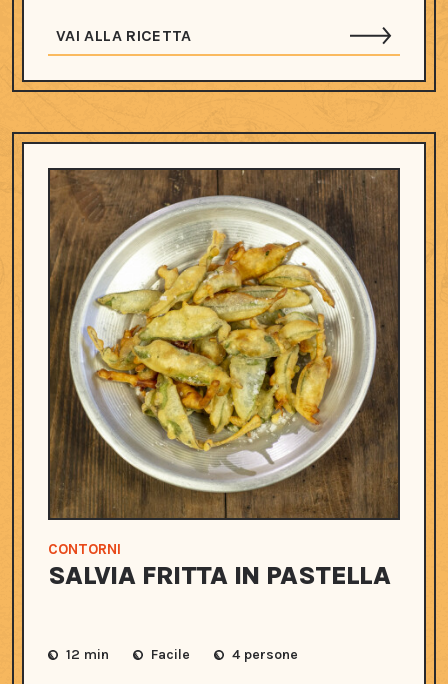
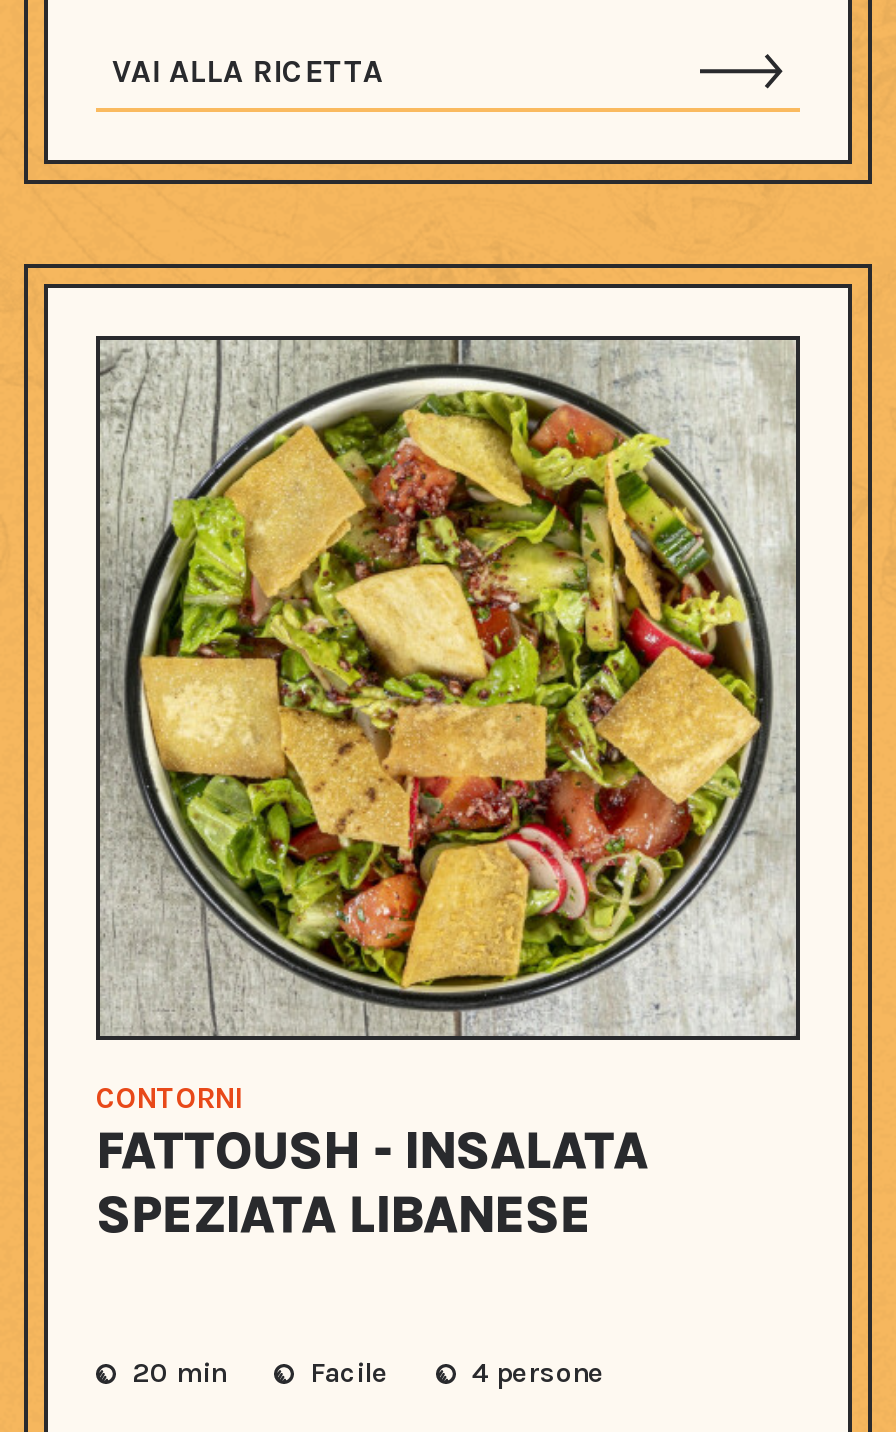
- [image]
+ [image]

- SALVIA FRITTA IN PASTELLA
+ FATTOUSH - INSALATA
+ SPEZIATA LIBANESE

- 12 min
+ 20 min
